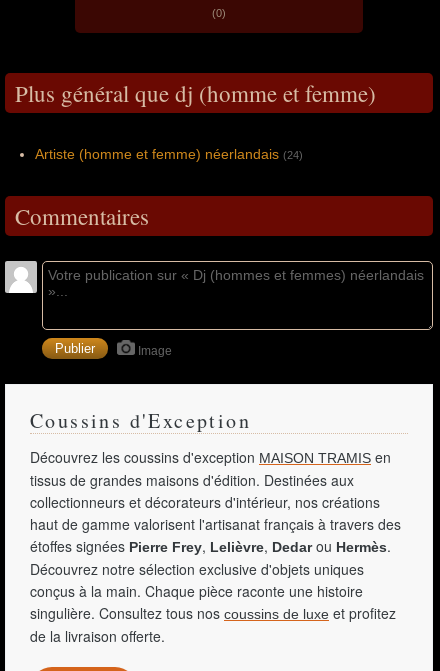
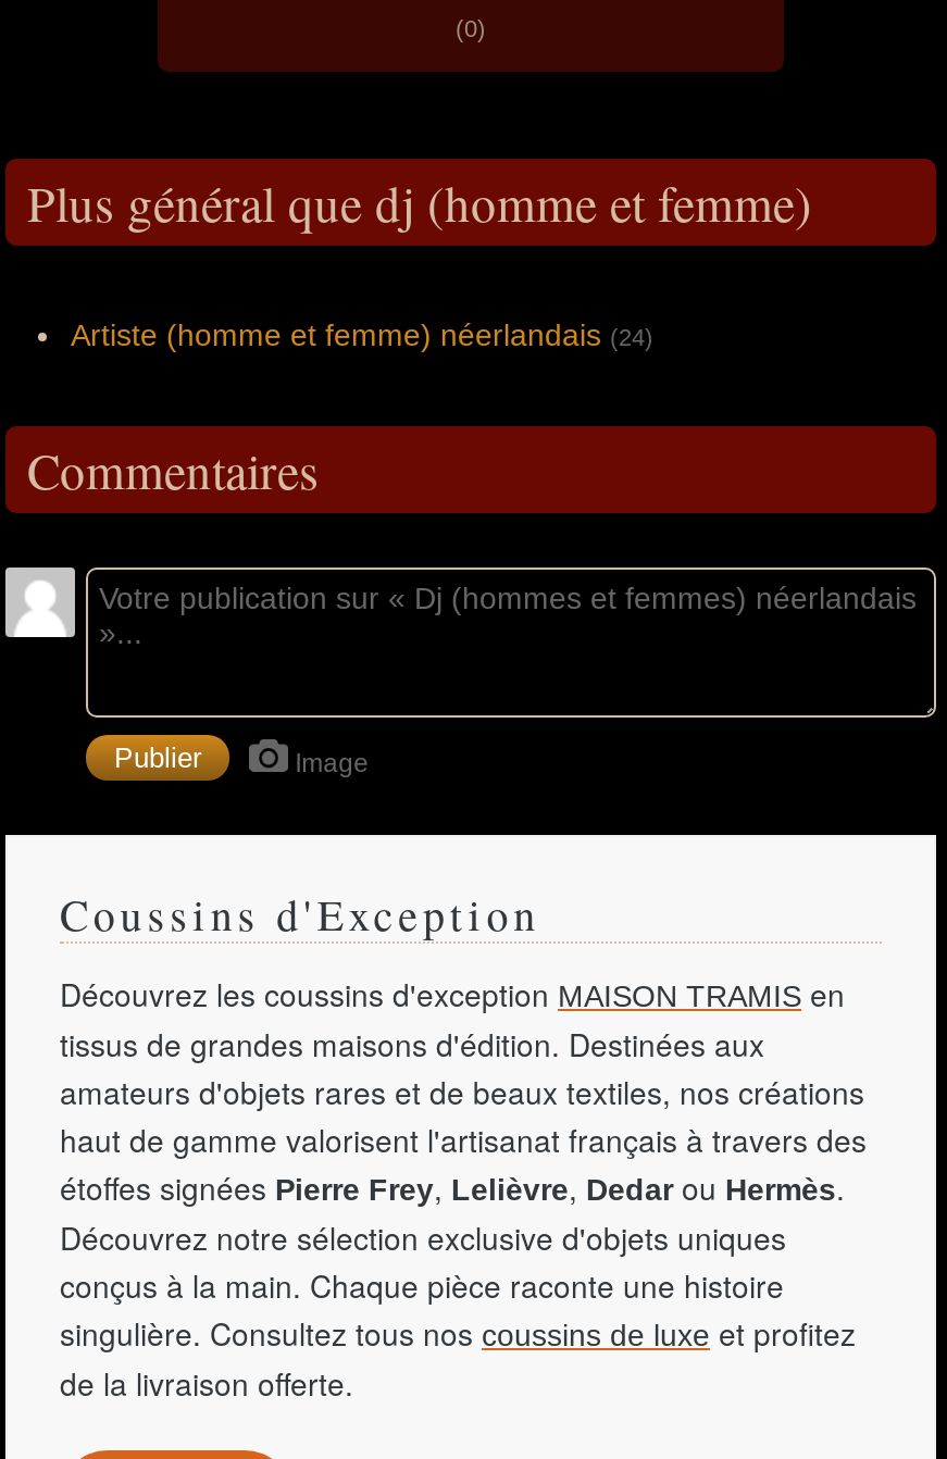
- collectionneurs et décorateurs d'intérieur, nos créations
+ amateurs d'objets rares et de beaux textiles, nos créations
